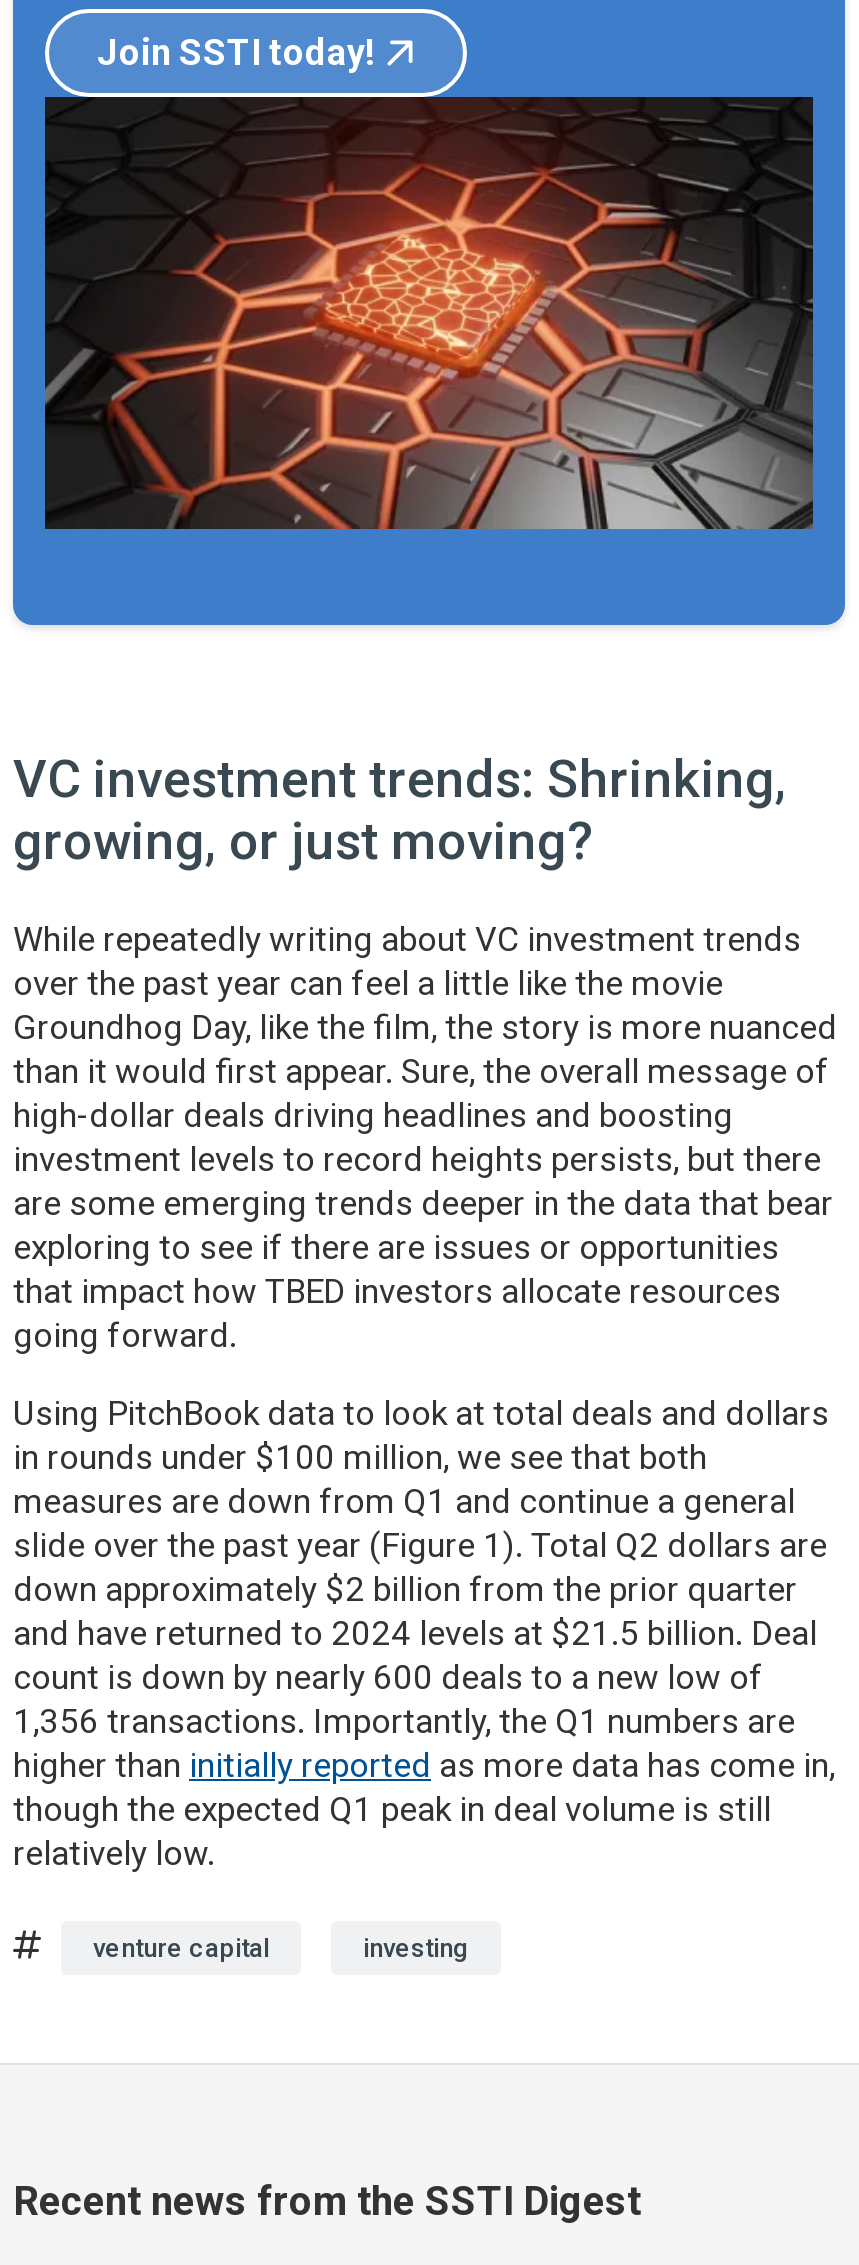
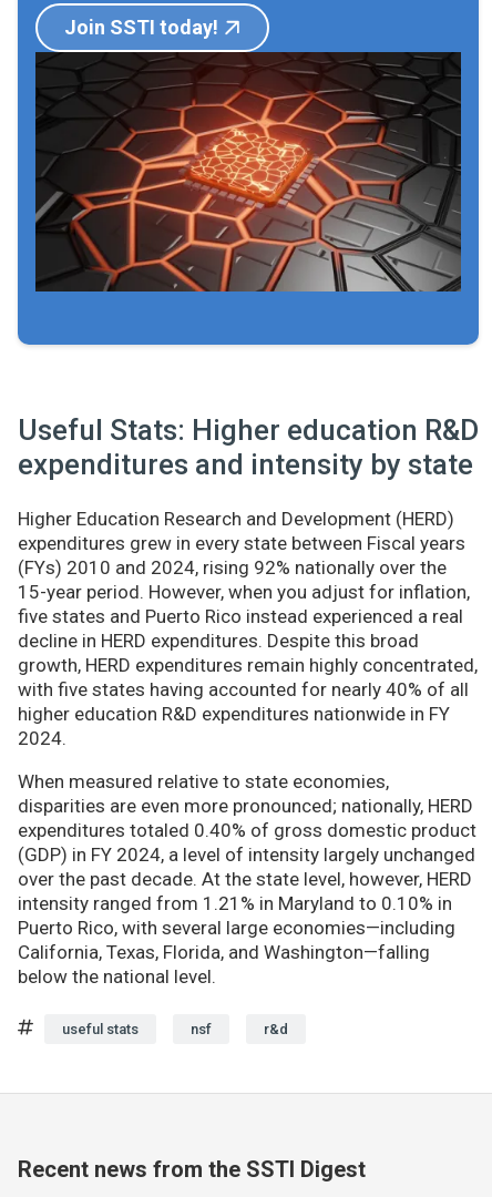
- VC investment trends: Shrinking,
- growing, or just moving?
+ Useful Stats: Higher education R&D
+ expenditures and intensity by state

- While repeatedly writing about VC investment trends
- over the past year can feel a little like the movie
- Groundhog Day, like the film, the story is more nuanced
- than it would first appear. Sure, the overall message of
- high-dollar deals driving headlines and boosting
- investment levels to record heights persists, but there
- are some emerging trends deeper in the data that bear
- exploring to see if there are issues or opportunities
- that impact how TBED investors allocate resources
- going forward.
+ Higher Education Research and Development (HERD)
+ expenditures grew in every state between Fiscal years
+ (FYs) 2010 and 2024, rising 92% nationally over the
+ 15-year period. However, when you adjust for inflation,
+ five states and Puerto Rico instead experienced a real
+ decline in HERD expenditures. Despite this broad
+ growth, HERD expenditures remain highly concentrated,
+ with five states having accounted for nearly 40% of all
+ higher education R&D expenditures nationwide in FY
+ 2024.

- Using PitchBook data to look at total deals and dollars
- in rounds under $100 million, we see that both
- measures are down from Q1 and continue a general
- slide over the past year (Figure 1). Total Q2 dollars are
- down approximately $2 billion from the prior quarter
- and have returned to 2024 levels at $21.5 billion. Deal
- count is down by nearly 600 deals to a new low of
- 1,356 transactions. Importantly, the Q1 numbers are
- higher than initially reported as more data has come in,
- though the expected Q1 peak in deal volume is still
- relatively low.
+ When measured relative to state economies,
+ disparities are even more pronounced; nationally, HERD
+ expenditures totaled 0.40% of gross domestic product
+ (GDP) in FY 2024, a level of intensity largely unchanged
+ over the past decade. At the state level, however, HERD
+ intensity ranged from 1.21% in Maryland to 0.10% in
+ Puerto Rico, with several large economies—including
+ California, Texas, Florida, and Washington—falling
+ below the national level.

- venture capital
- investing
+ useful stats
+ nsf
+ r&d
